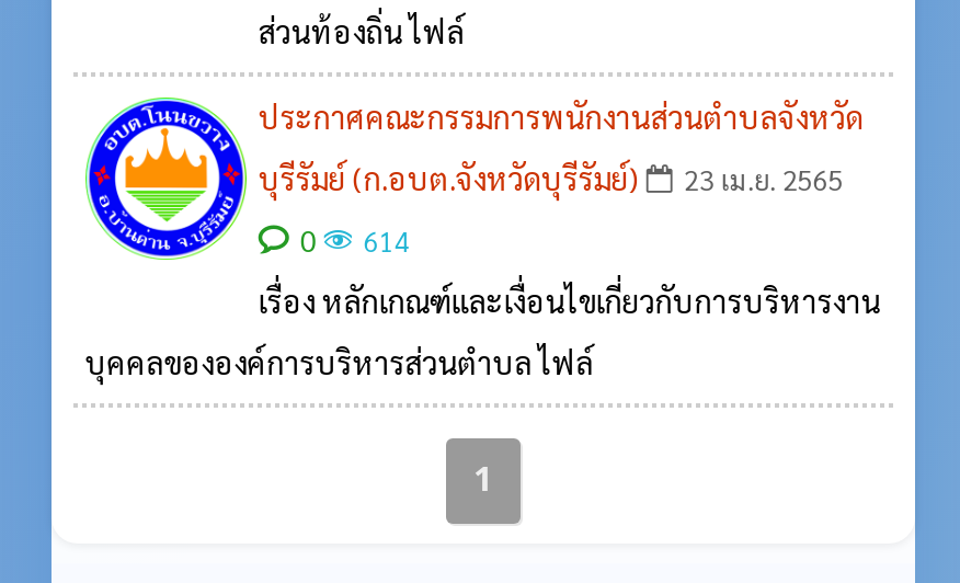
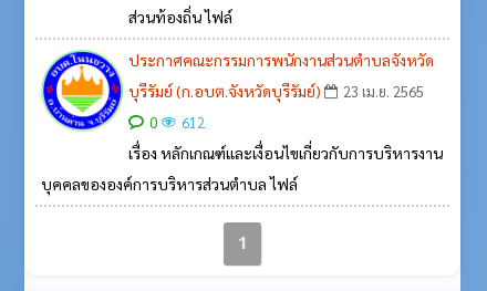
- 0 614
+ 0 612
